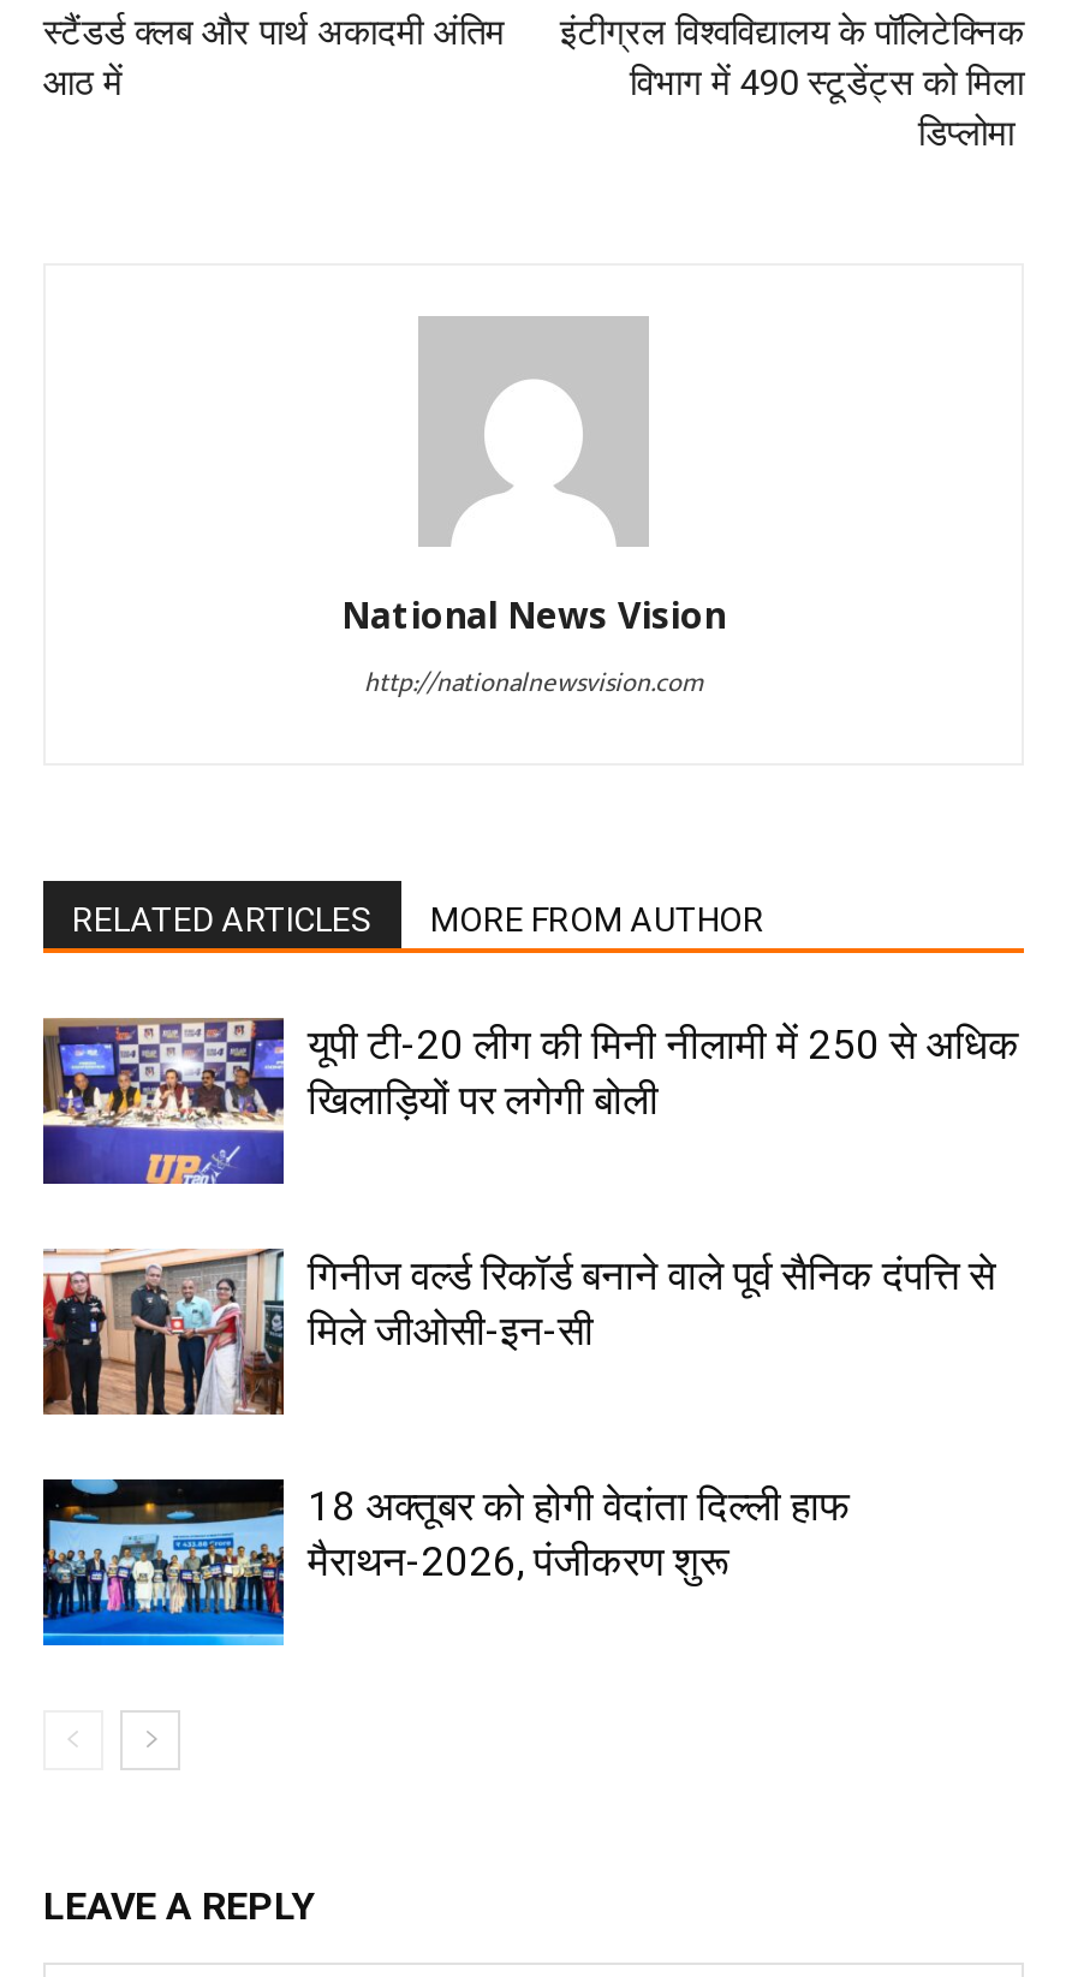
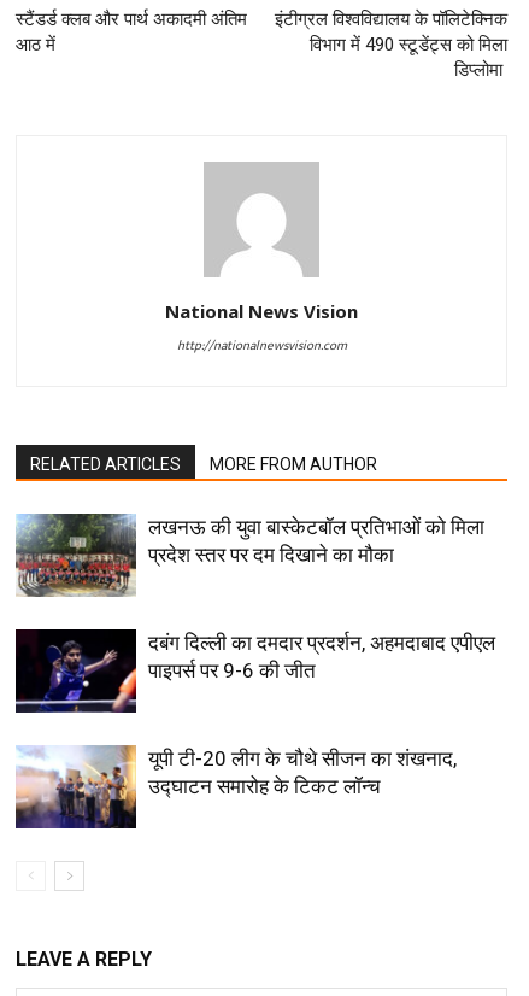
- [image]
- यूपी टी-20 लीग की मिनी नीलामी में 250 से अधिक
- खिलाड़ियों पर लगेगी बोली
+ [image]
+ लखनऊ की युवा बास्केटबॉल प्रतिभाओं को मिला
+ प्रदेश स्तर पर दम दिखाने का मौका

- [image]
- गिनीज वर्ल्ड रिकॉर्ड बनाने वाले पूर्व सैनिक दंपत्ति से
- मिले जीओसी-इन-सी
+ [image]
+ दबंग दिल्ली का दमदार प्रदर्शन, अहमदाबाद एपीएल
+ पाइपर्स पर 9-6 की जीत

- [image]
- 18 अक्तूबर को होगी वेदांता दिल्ली हाफ
- मैराथन-2026, पंजीकरण शुरू
+ [image]
+ यूपी टी-20 लीग के चौथे सीजन का शंखनाद,
+ उद्घाटन समारोह के टिकट लॉन्च
